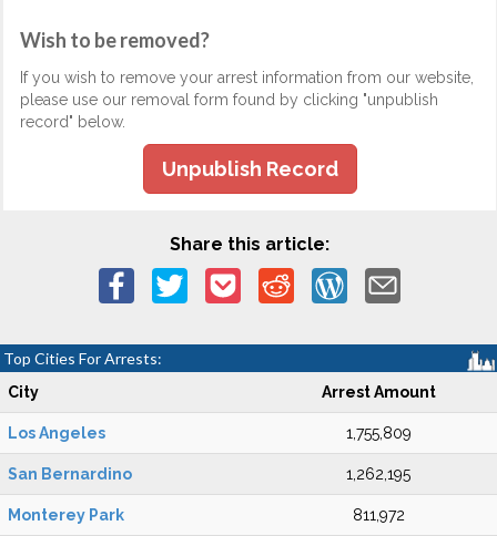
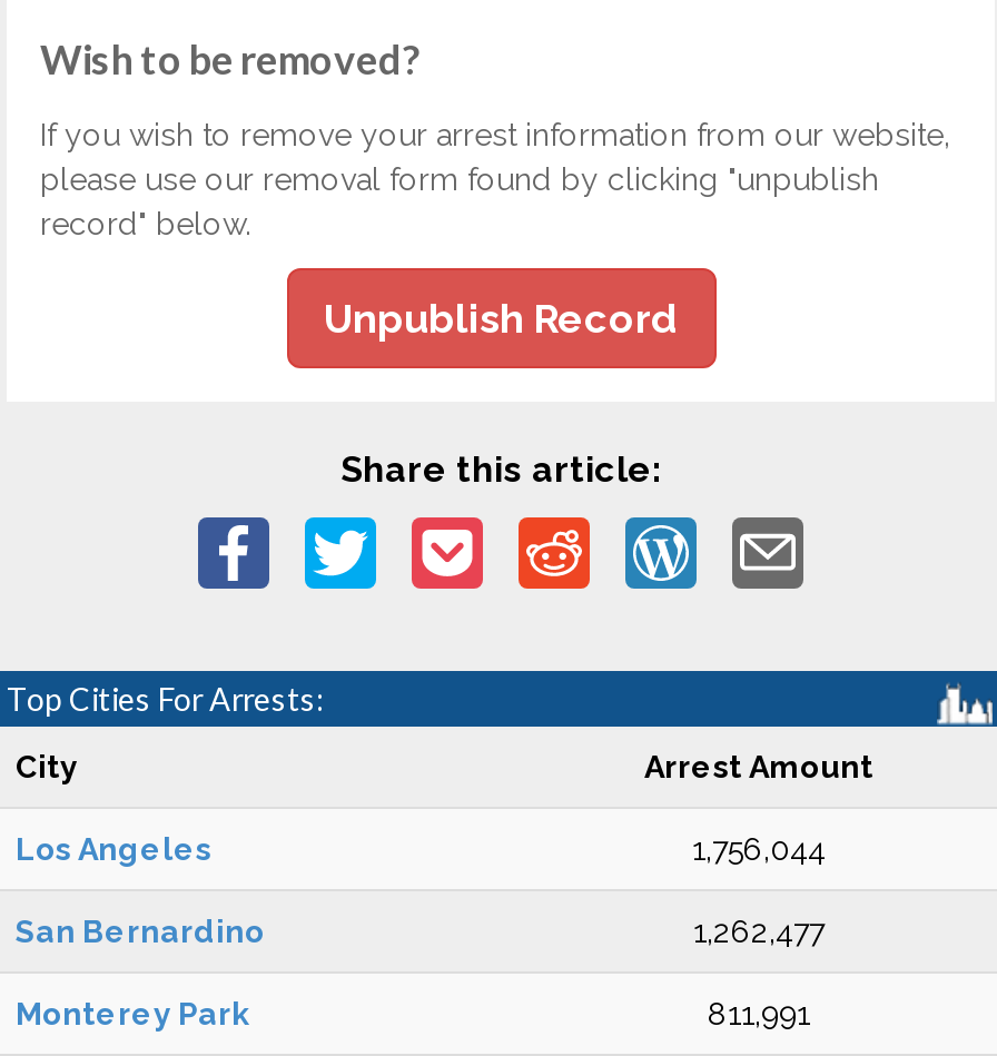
- 1,755,809
+ 1,756,044

- 1,262,195
+ 1,262,477

- 811,972
+ 811,991
